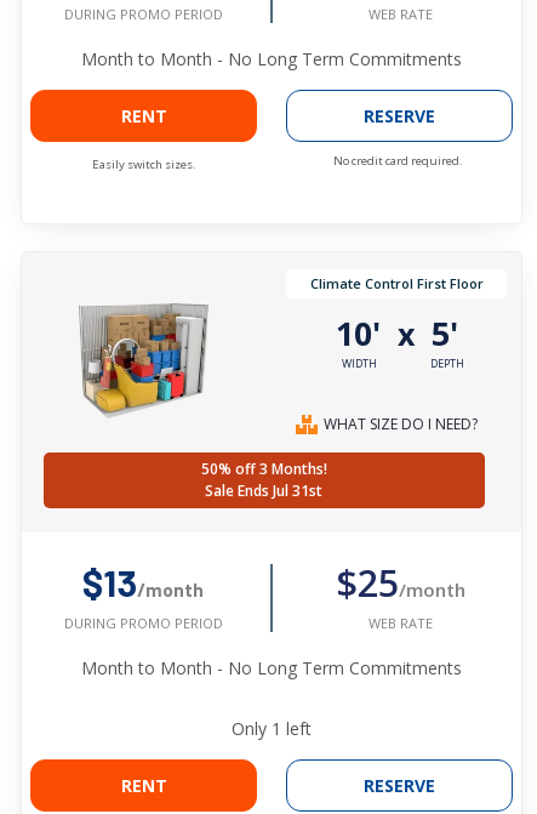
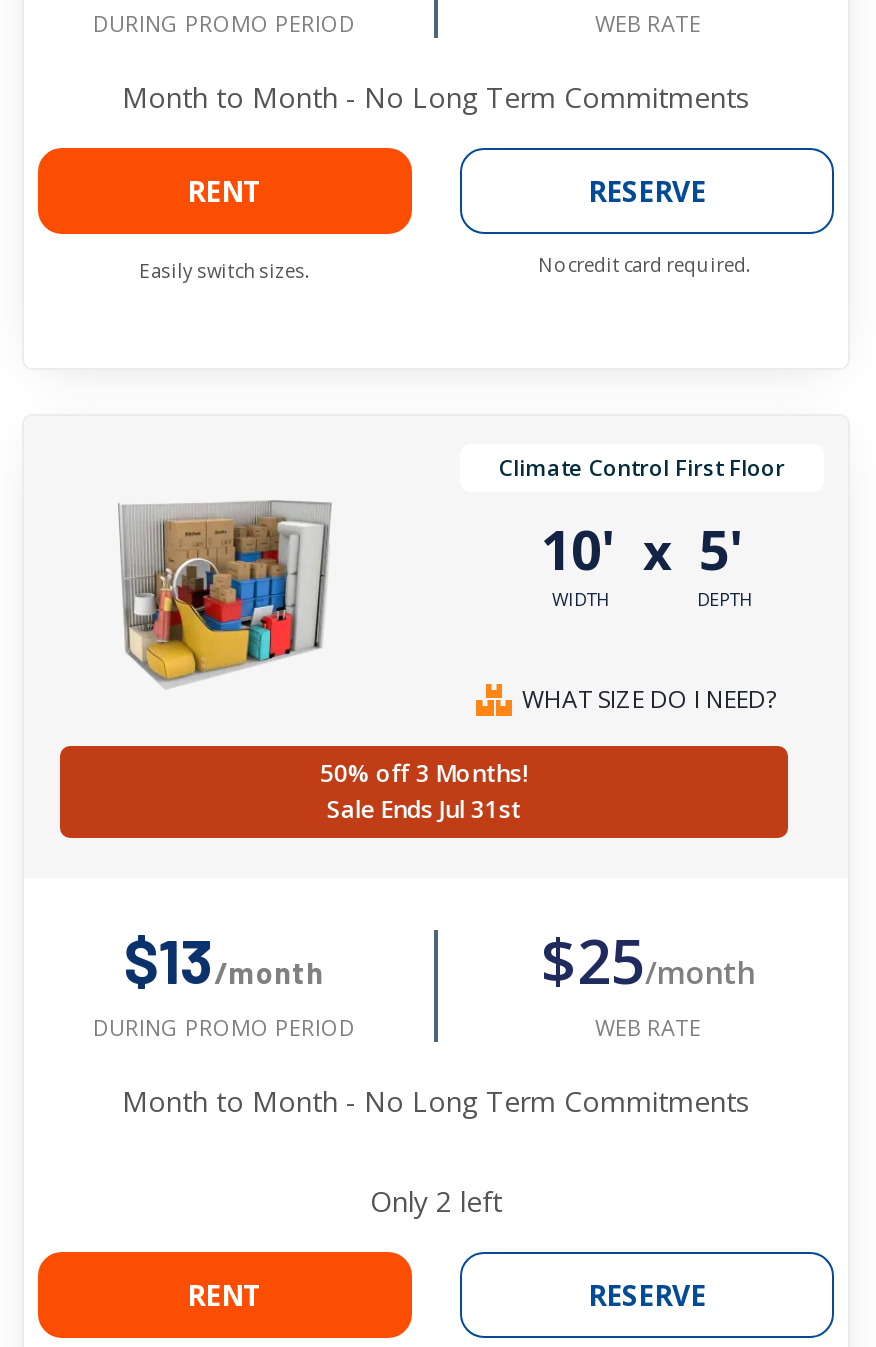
- Only 1 left
+ Only 2 left
